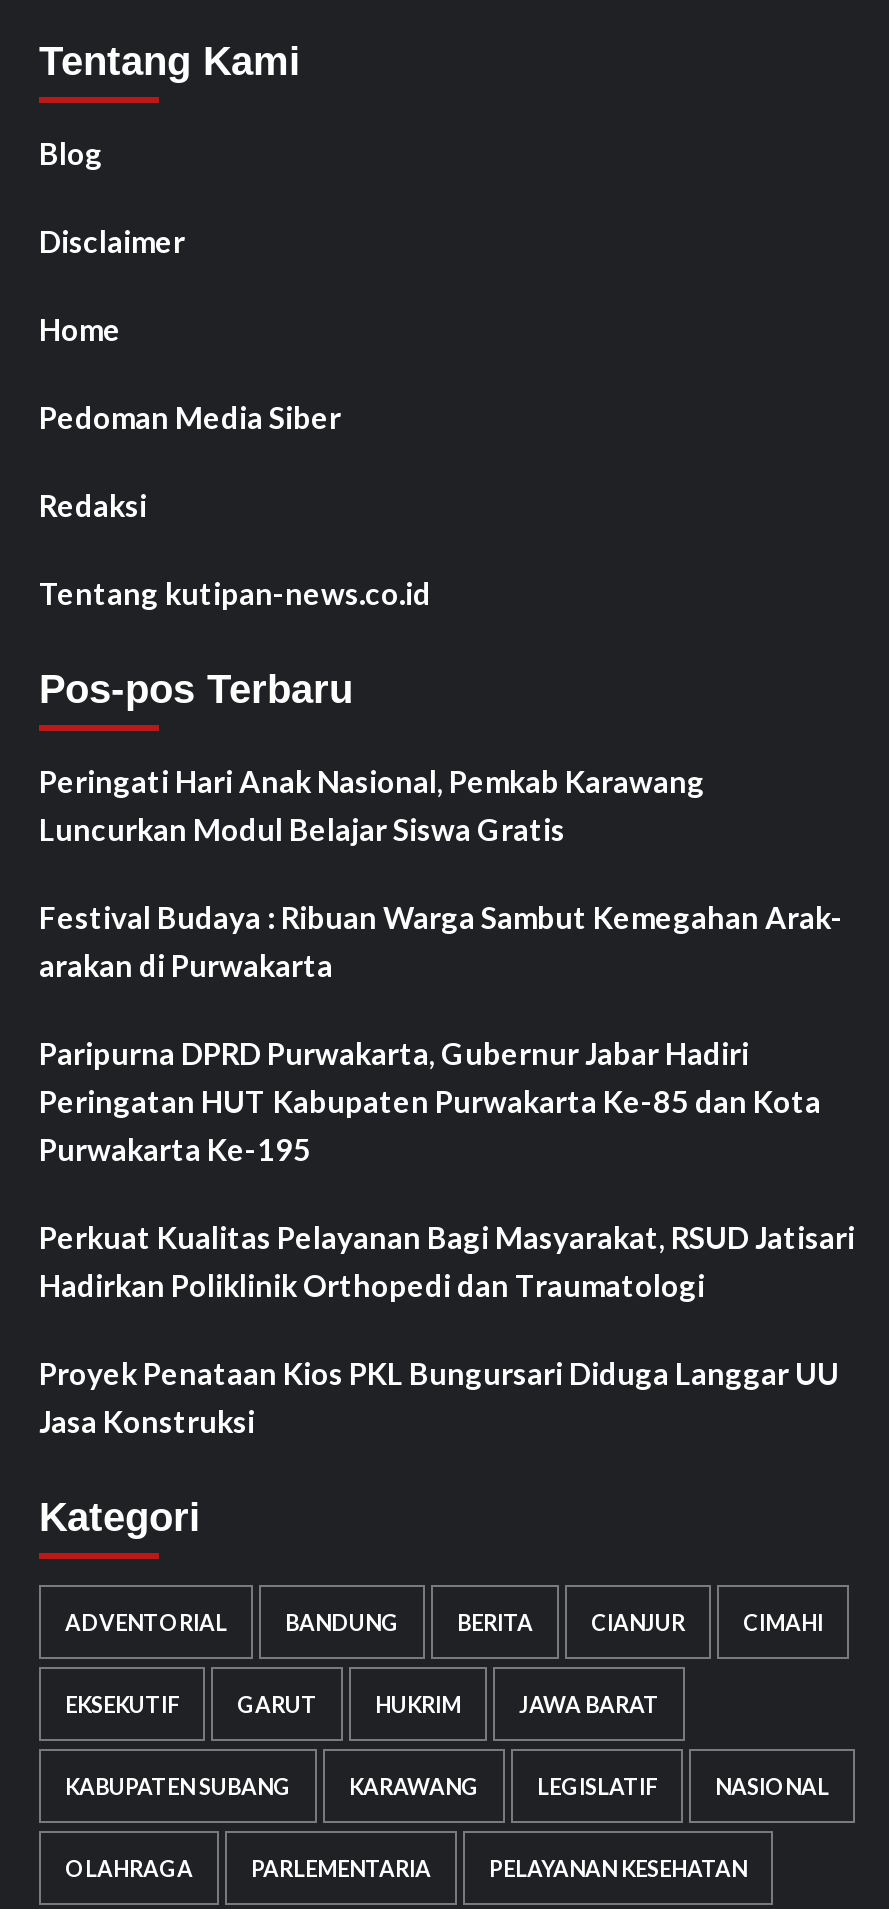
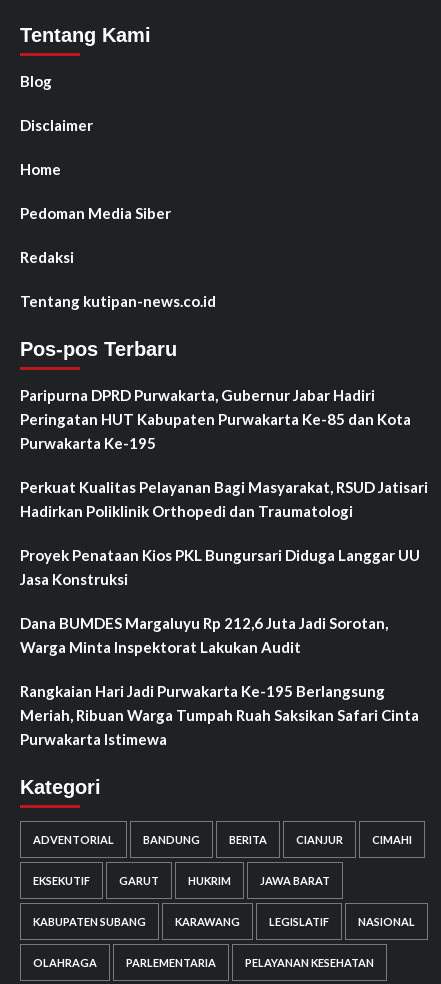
- Peringati Hari Anak Nasional, Pemkab Karawang
- Luncurkan Modul Belajar Siswa Gratis
- Festival Budaya : Ribuan Warga Sambut Kemegahan Arak-
- arakan di Purwakarta

moved up: Paripurna DPRD Purwakarta, Gubernur Jabar Hadiri | Peringatan HUT Kabupaten Purwakarta Ke-85 dan Kota | Purwakarta Ke-195 | Perkuat Kualitas Pelayanan Bagi Masyarakat, RSUD Jatisari | Hadirkan Poliklinik Orthopedi dan Traumatologi | Proyek Penataan Kios PKL Bungursari Diduga Langgar UU | Jasa Konstruksi

+ Dana BUMDES Margaluyu Rp 212,6 Juta Jadi Sorotan,
+ Warga Minta Inspektorat Lakukan Audit
+ Rangkaian Hari Jadi Purwakarta Ke-195 Berlangsung
+ Meriah, Ribuan Warga Tumpah Ruah Saksikan Safari Cinta
+ Purwakarta Istimewa
